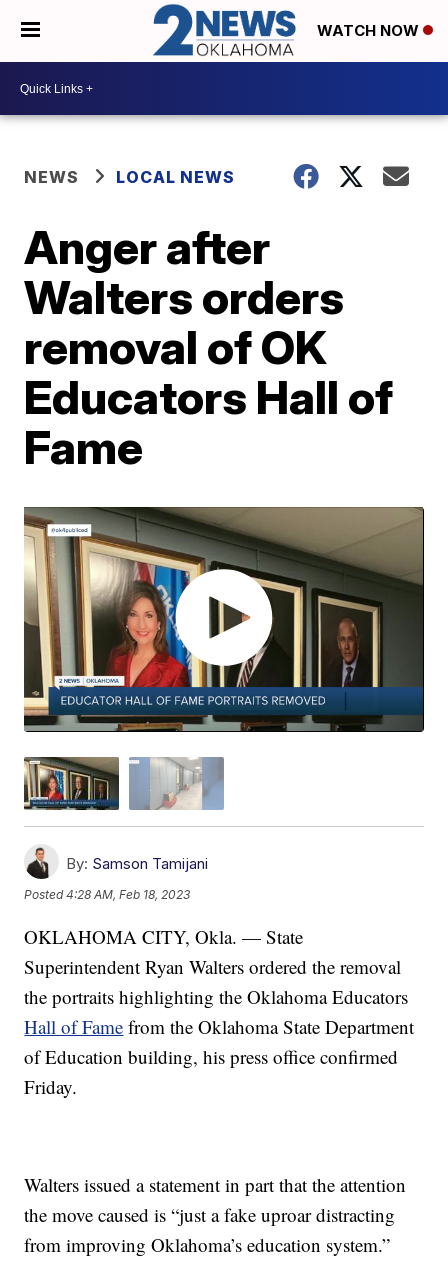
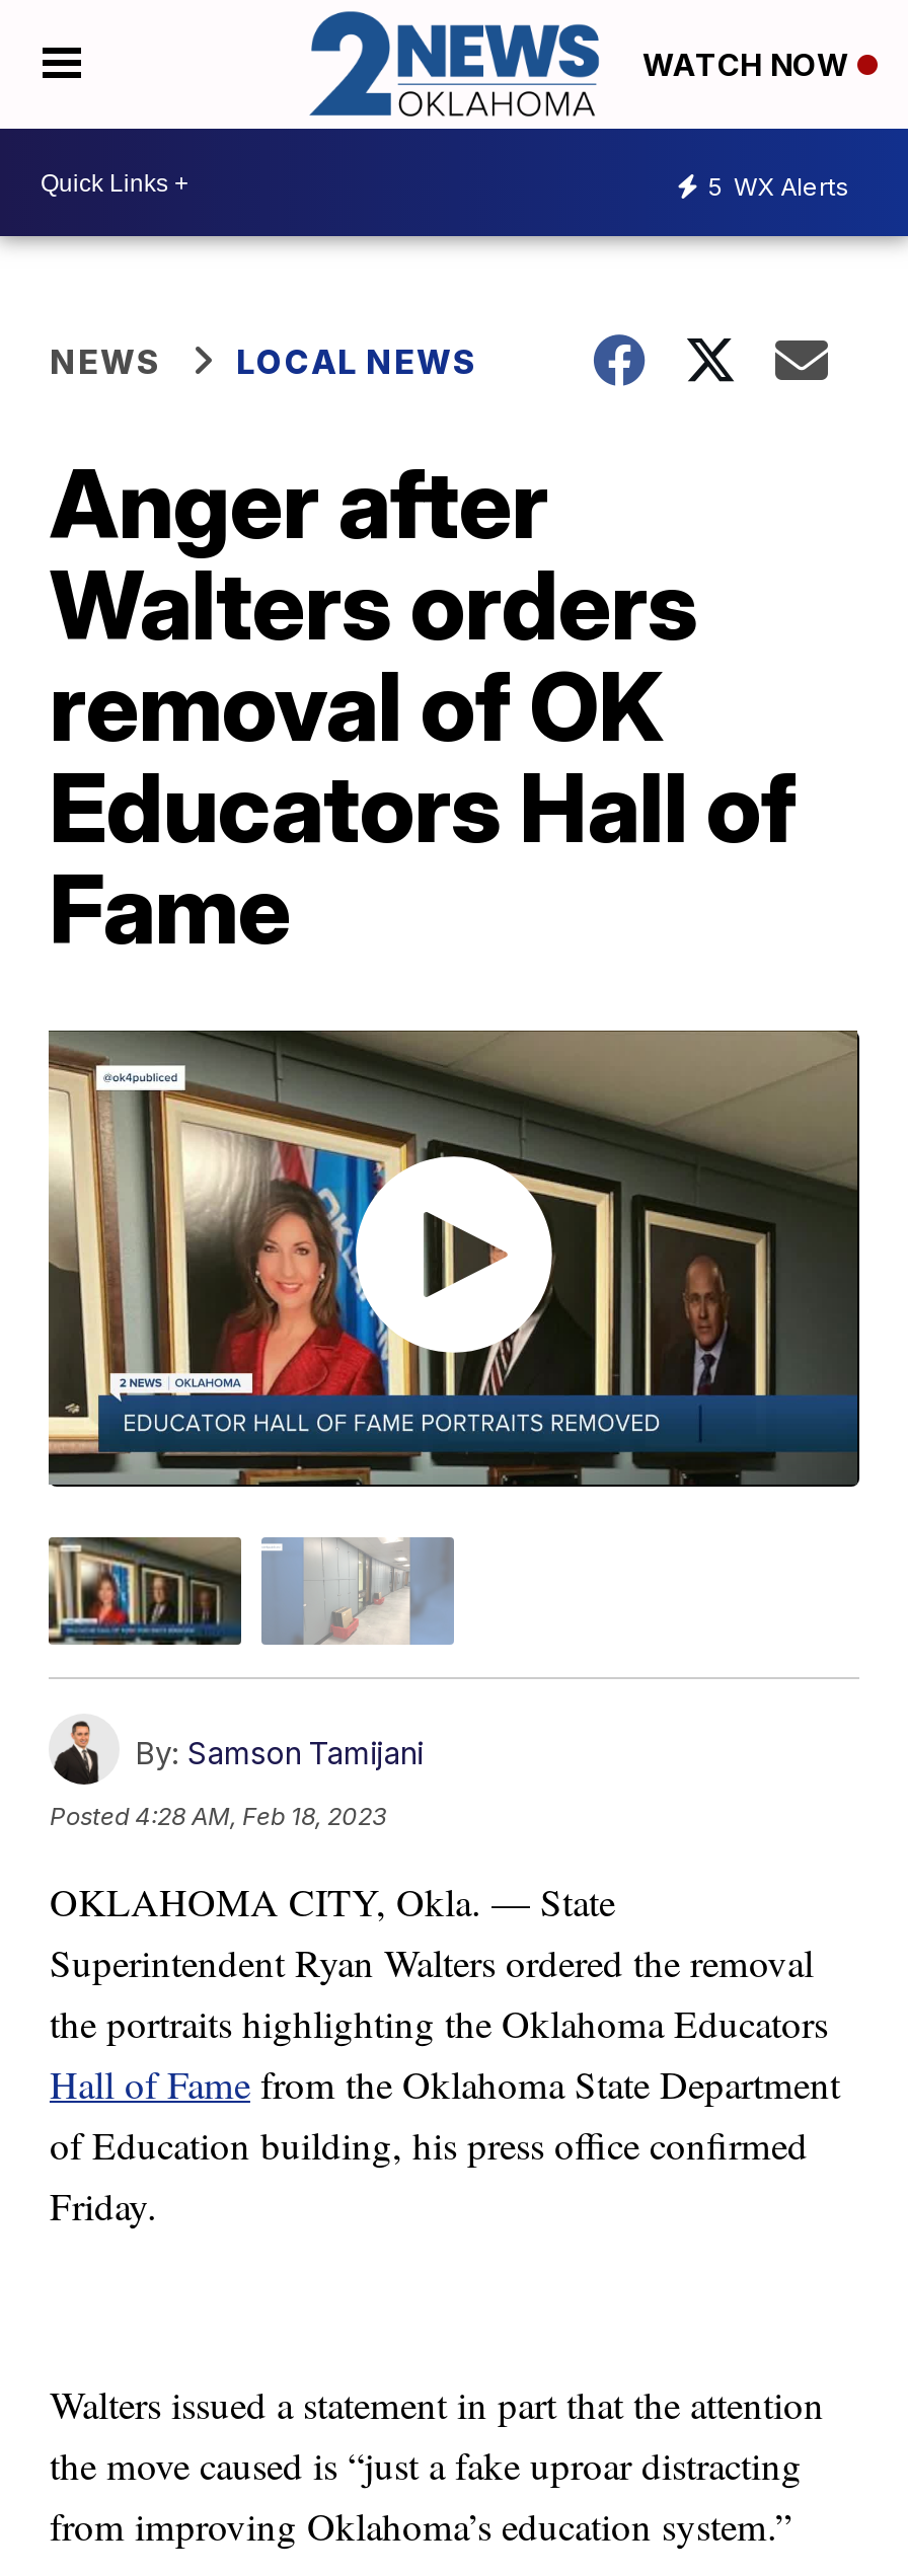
+ 5 WX Alerts
